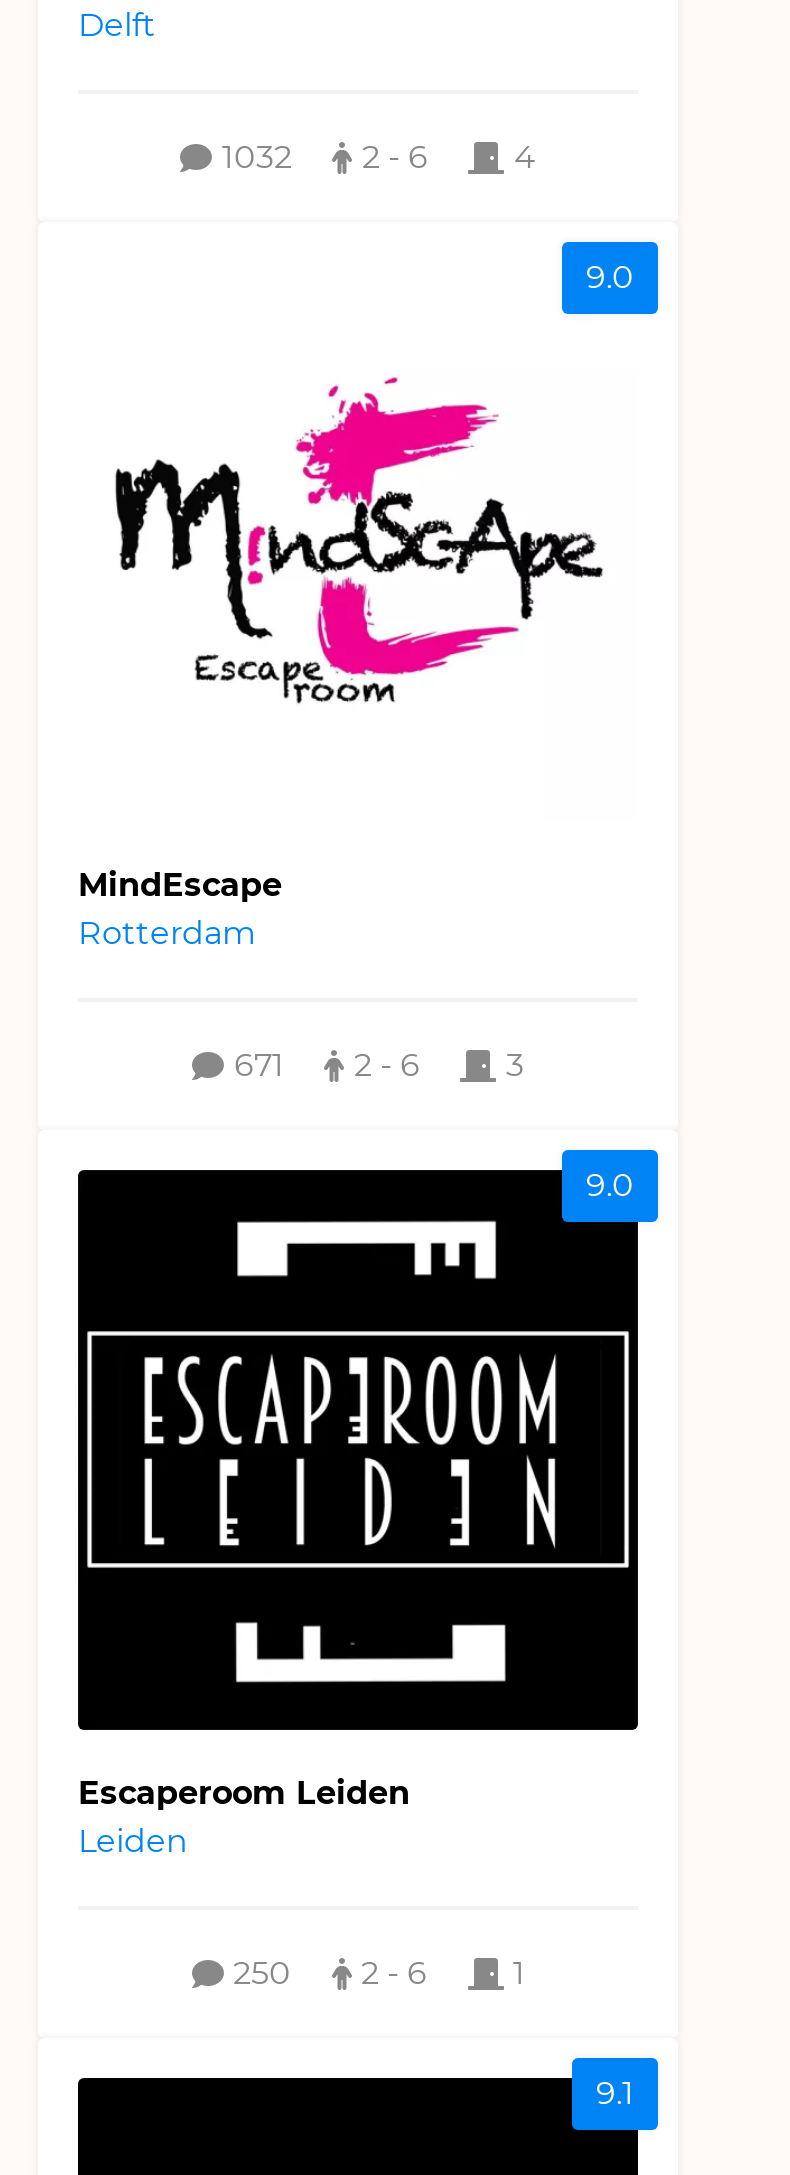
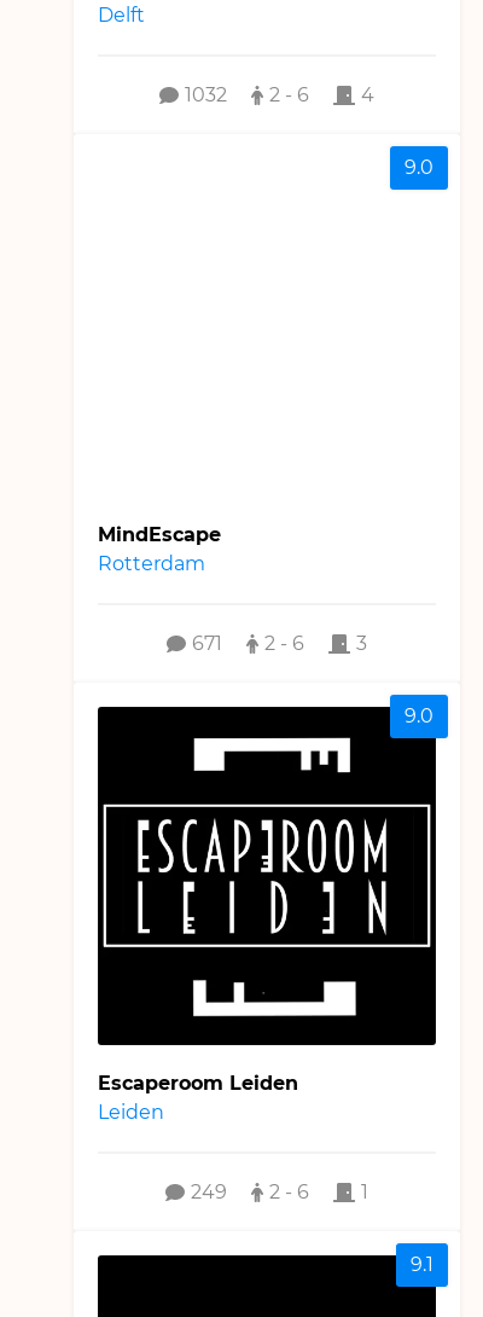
- [image]

- 250 2 - 6
+ 249 2 - 6
